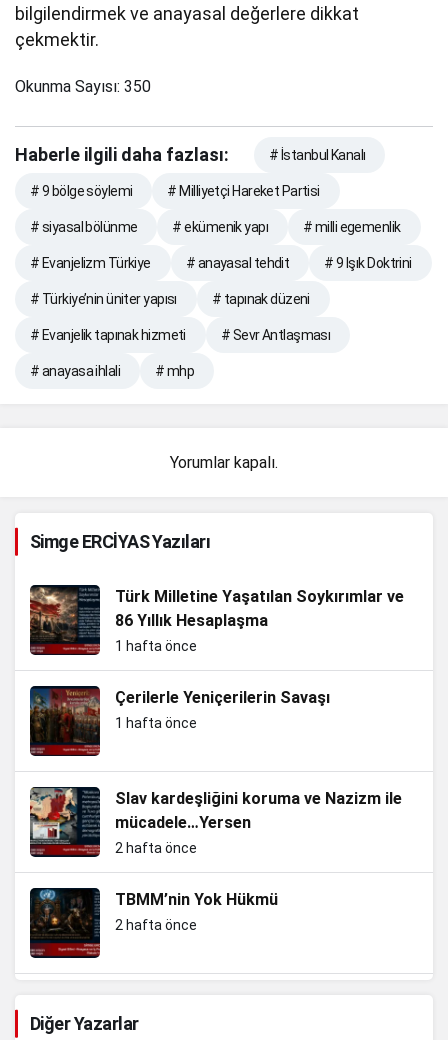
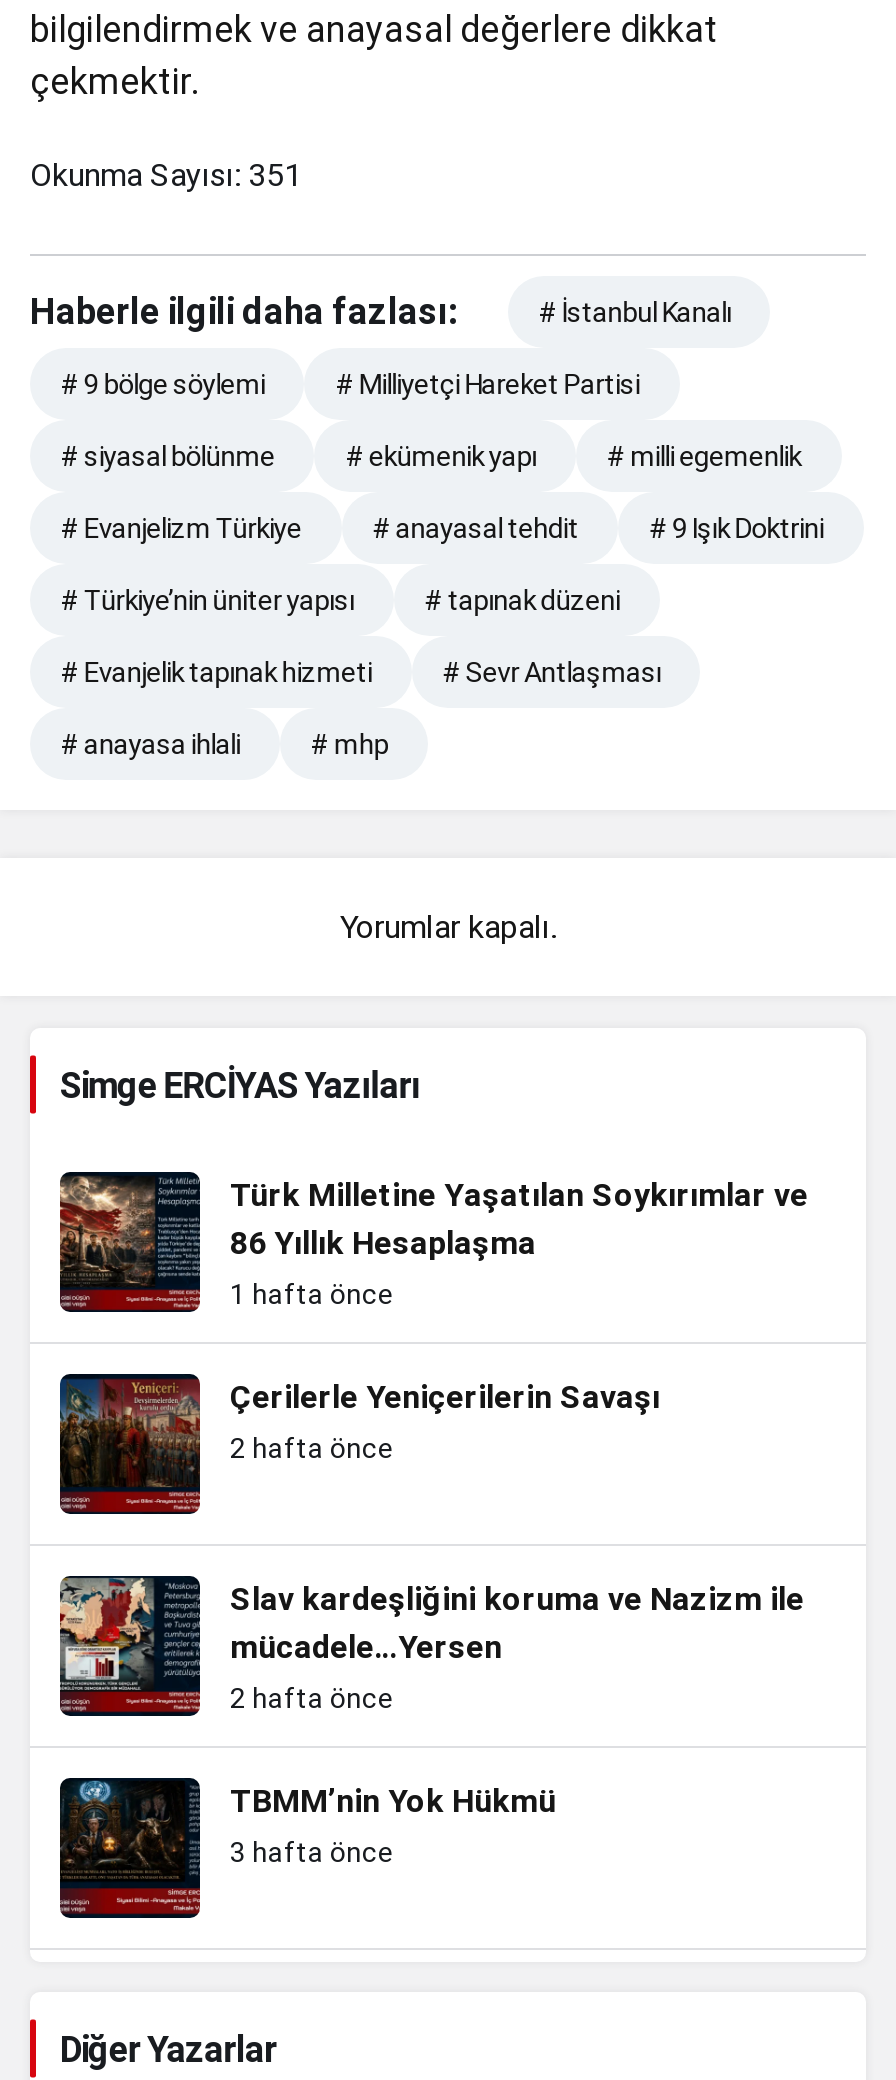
- Okunma Sayısı: 350
+ Okunma Sayısı: 351

- 1 hafta önce
+ 2 hafta önce

- 2 hafta önce
+ 3 hafta önce
